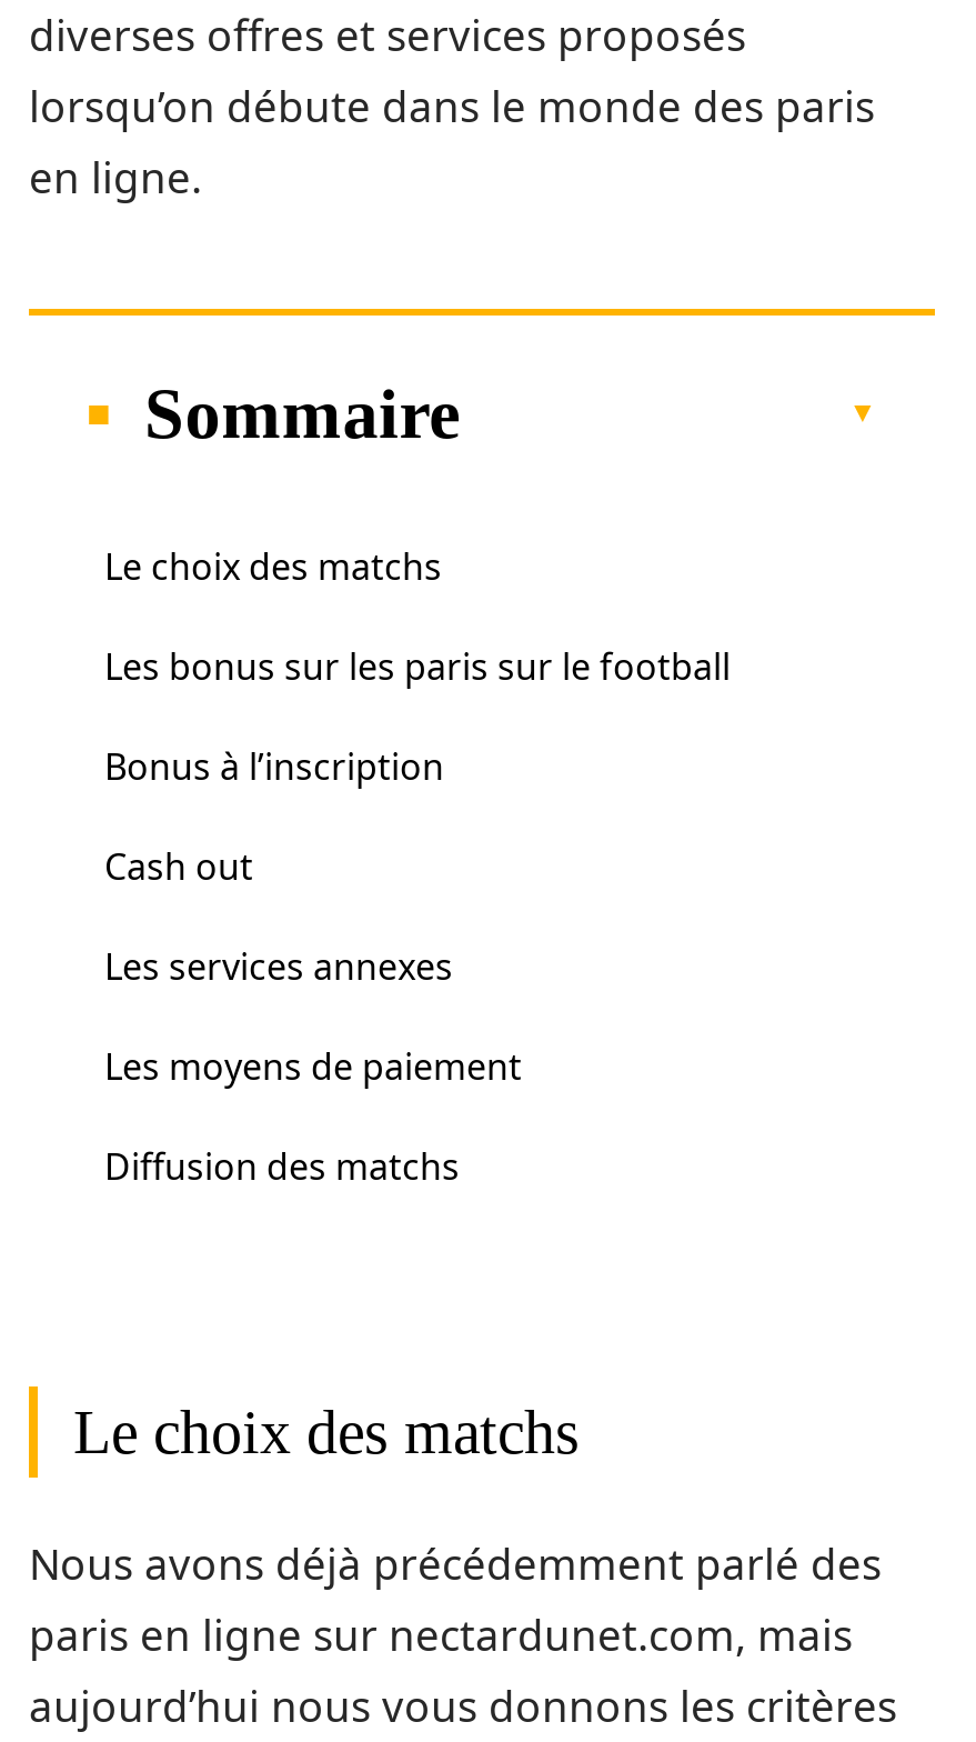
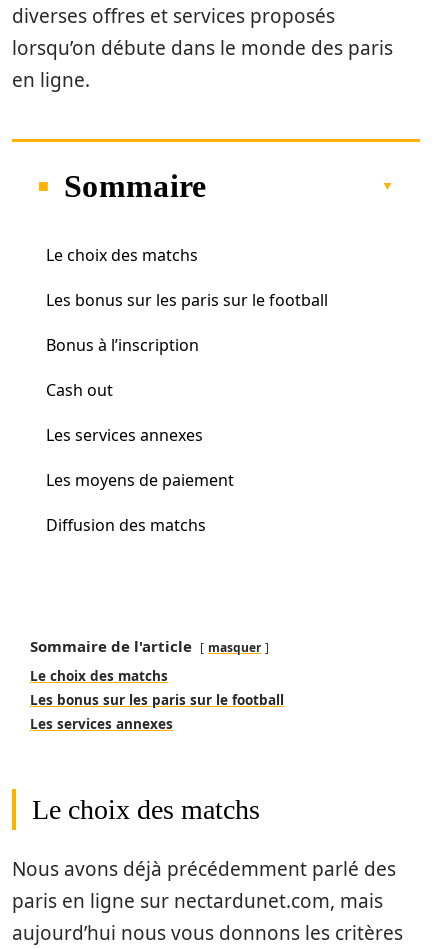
+ Sommaire de l'article
+ masquer
+ Le choix des matchs
+ Les bonus sur les paris sur le football
+ Les services annexes
